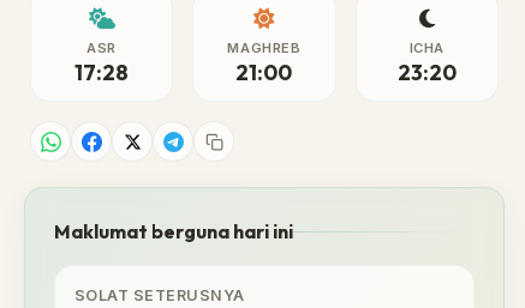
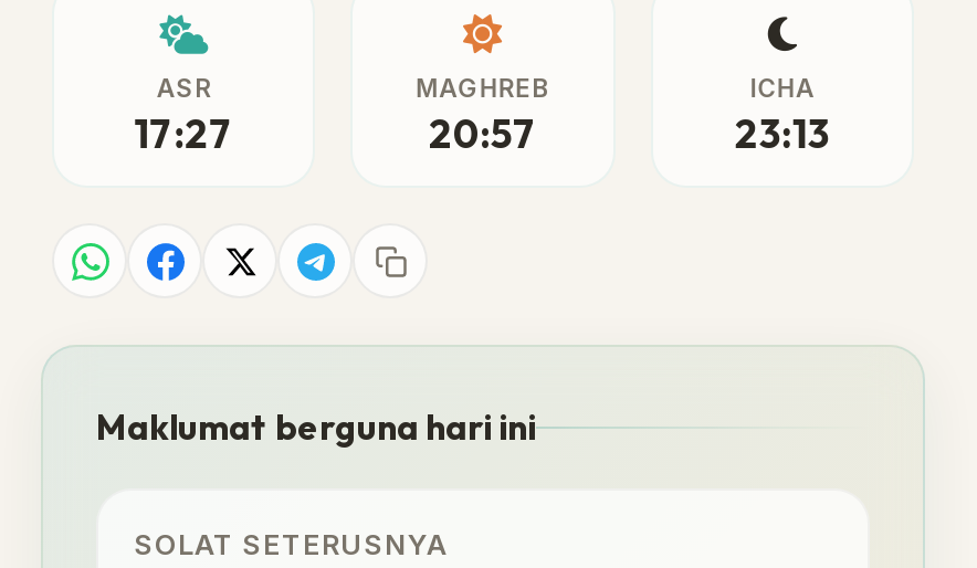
- 17:28
+ 17:27

- 21:00
+ 20:57

- 23:20
+ 23:13
